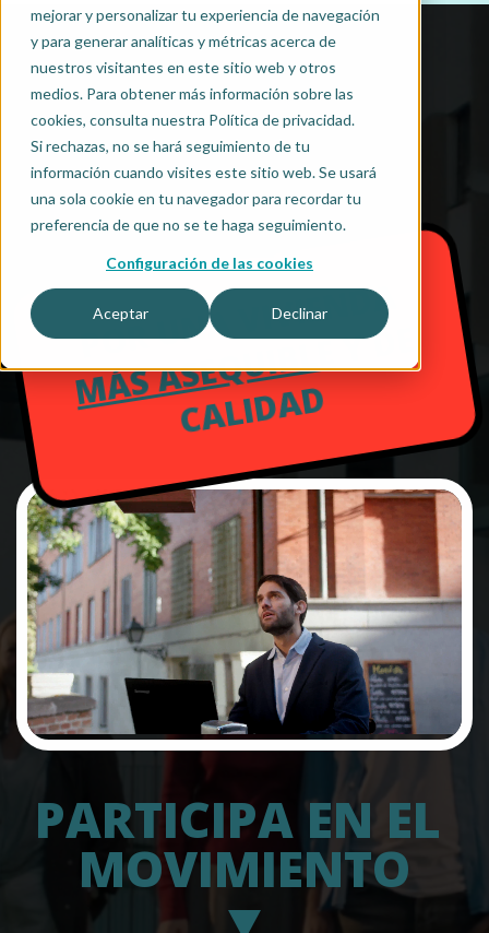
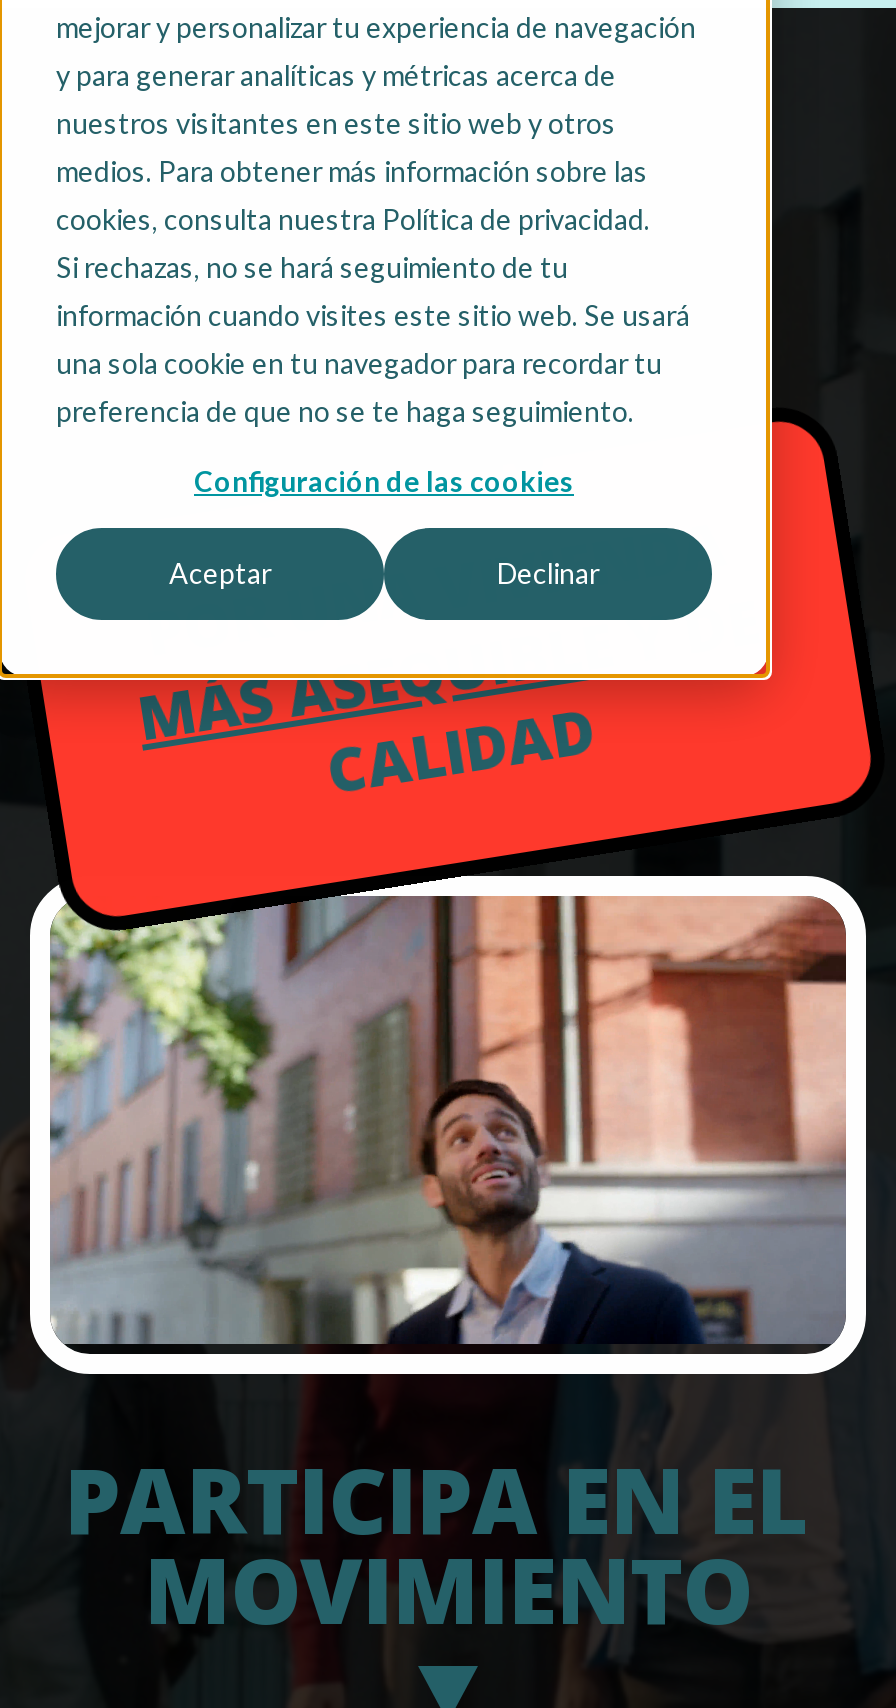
- [image]
+ [image]
